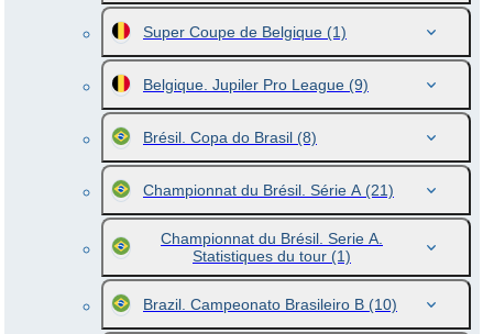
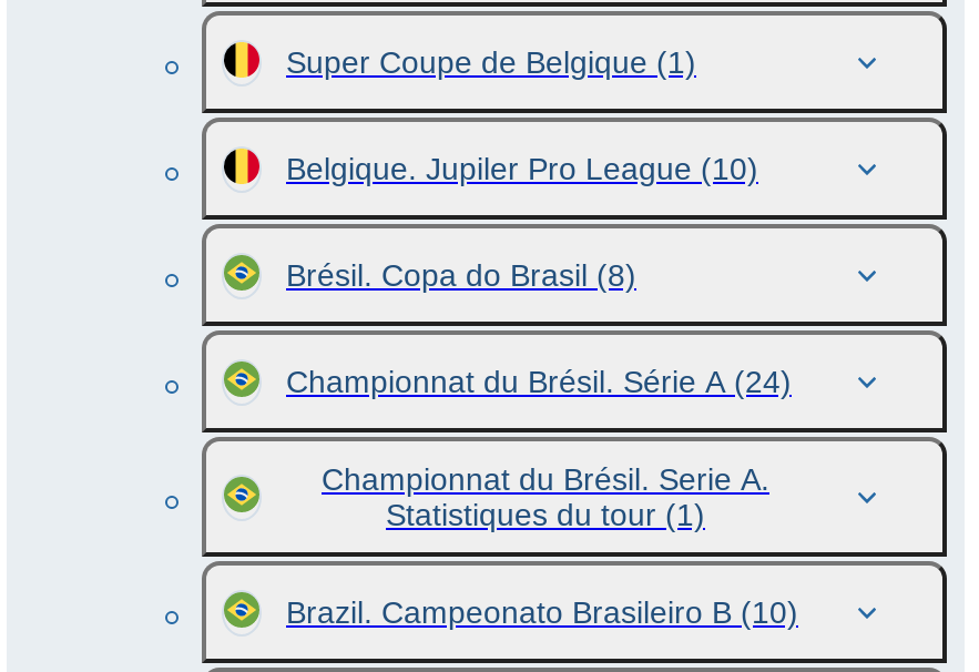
- Belgique. Jupiler Pro League (9)
+ Belgique. Jupiler Pro League (10)

- Championnat du Brésil. Série A (21)
+ Championnat du Brésil. Série A (24)
